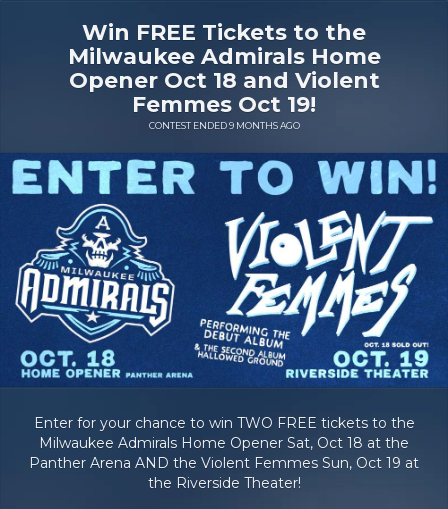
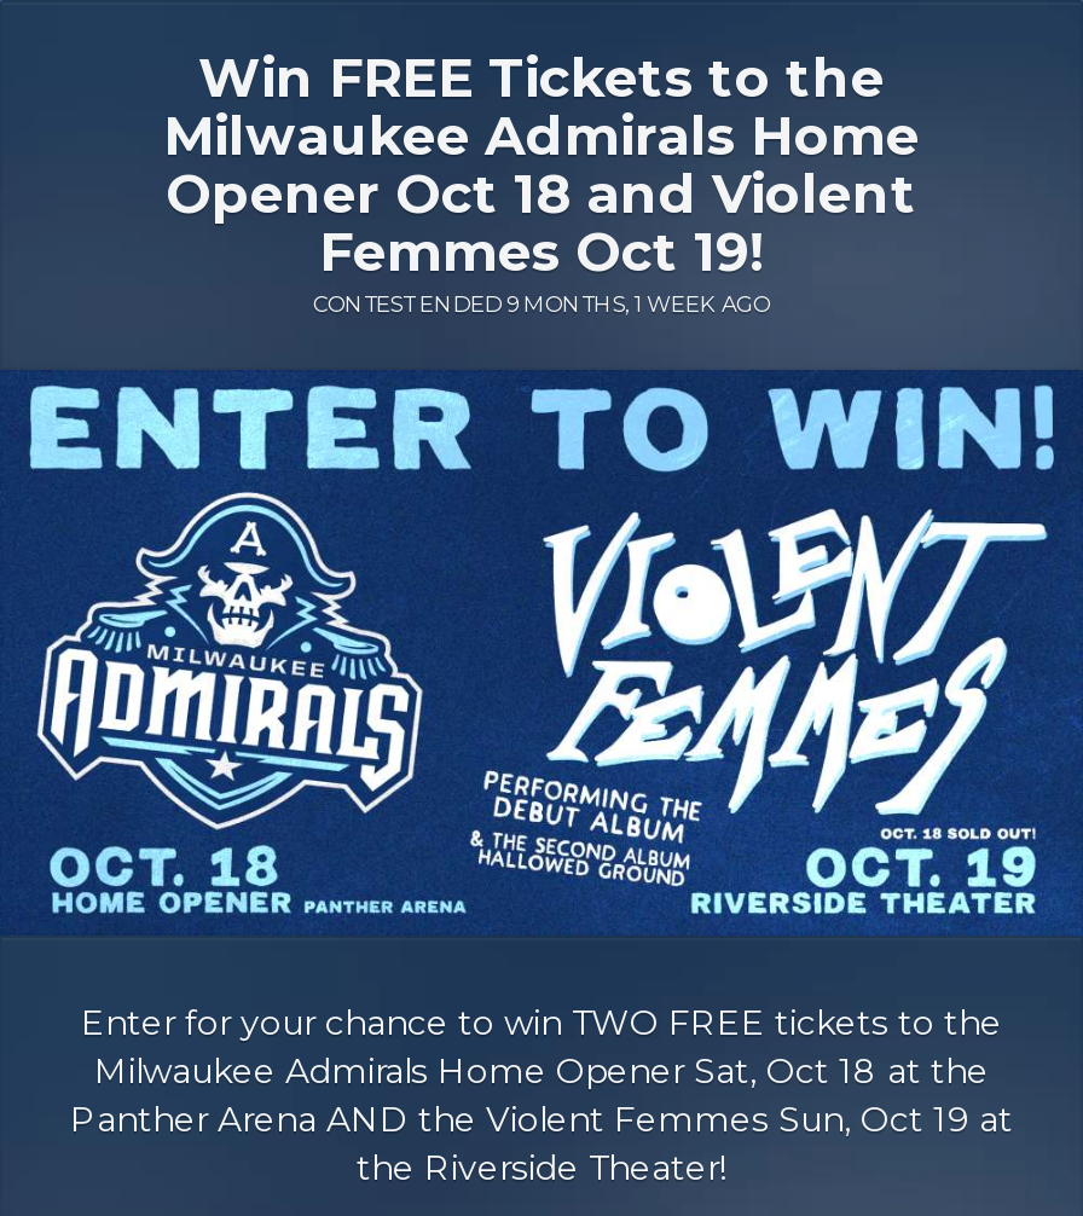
- CONTEST ENDED 9 MONTHS AGO
+ CONTEST ENDED 9 MONTHS, 1 WEEK AGO
